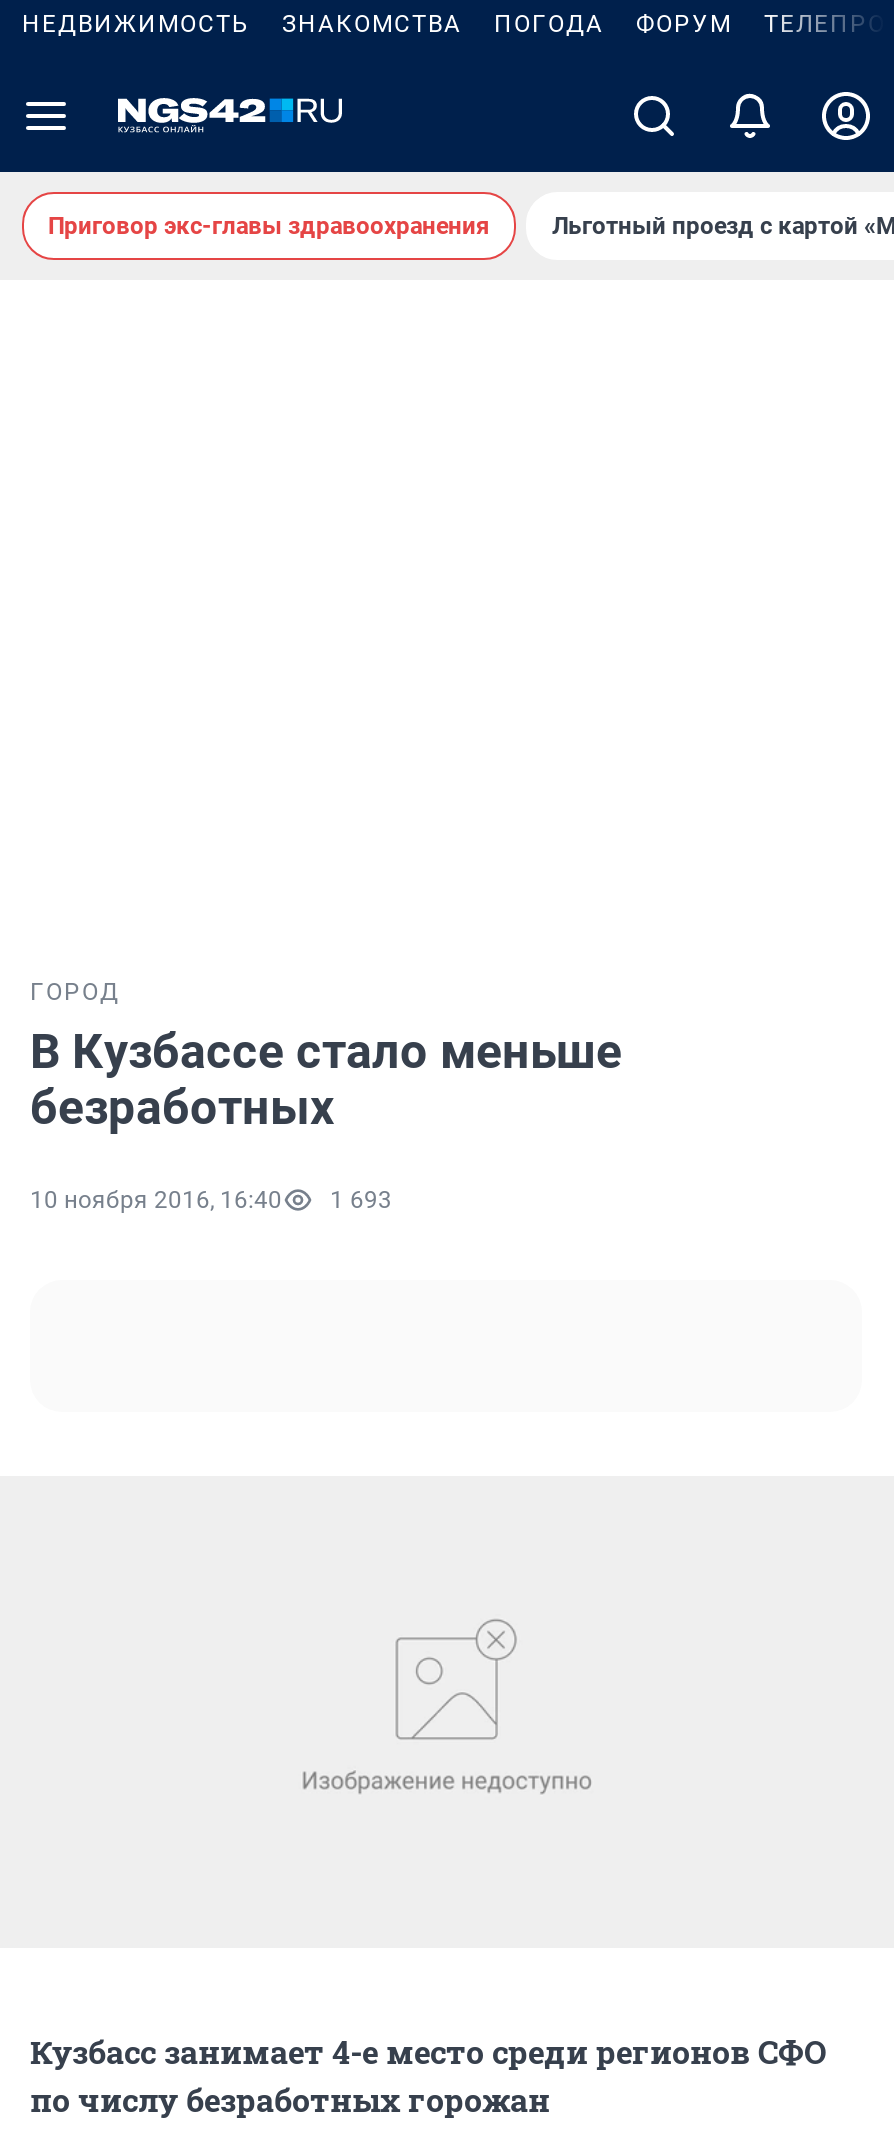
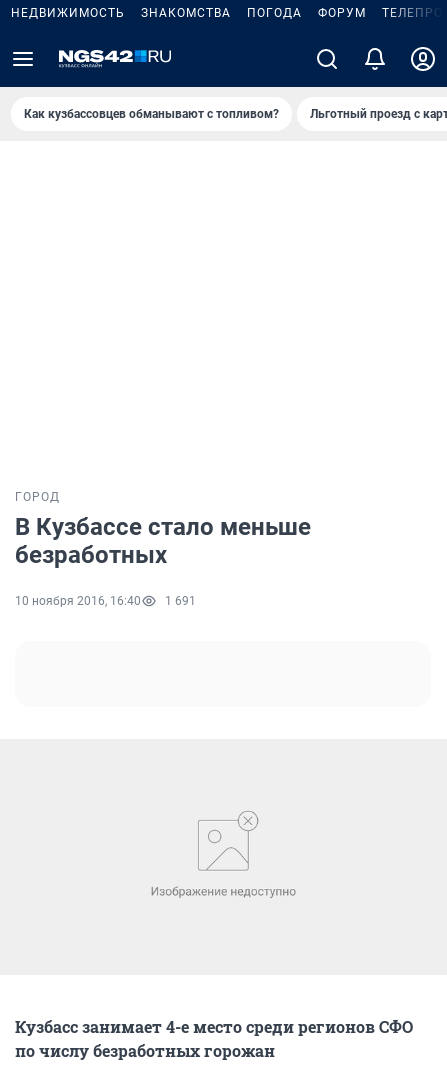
- Приговор экс-главы здравоохранения
+ Как кузбассовцев обманывают с топливом?

- 10 ноября 2016, 16:40 1 693
+ 10 ноября 2016, 16:40 1 691
